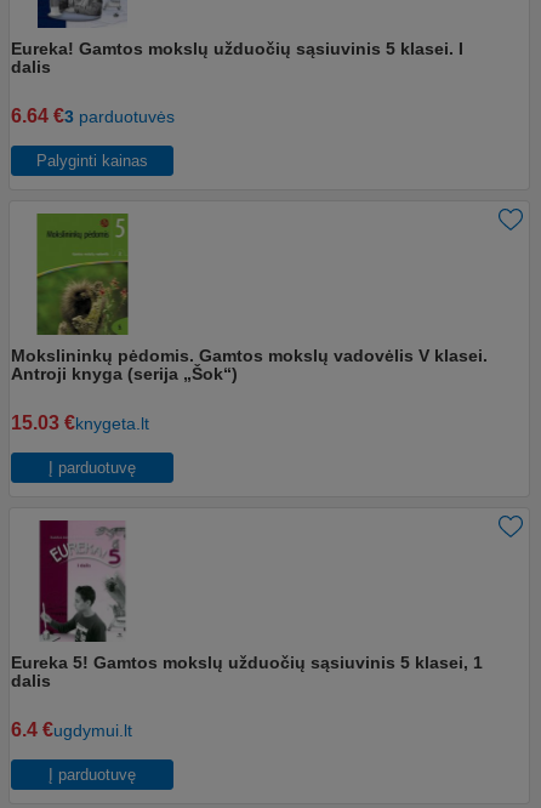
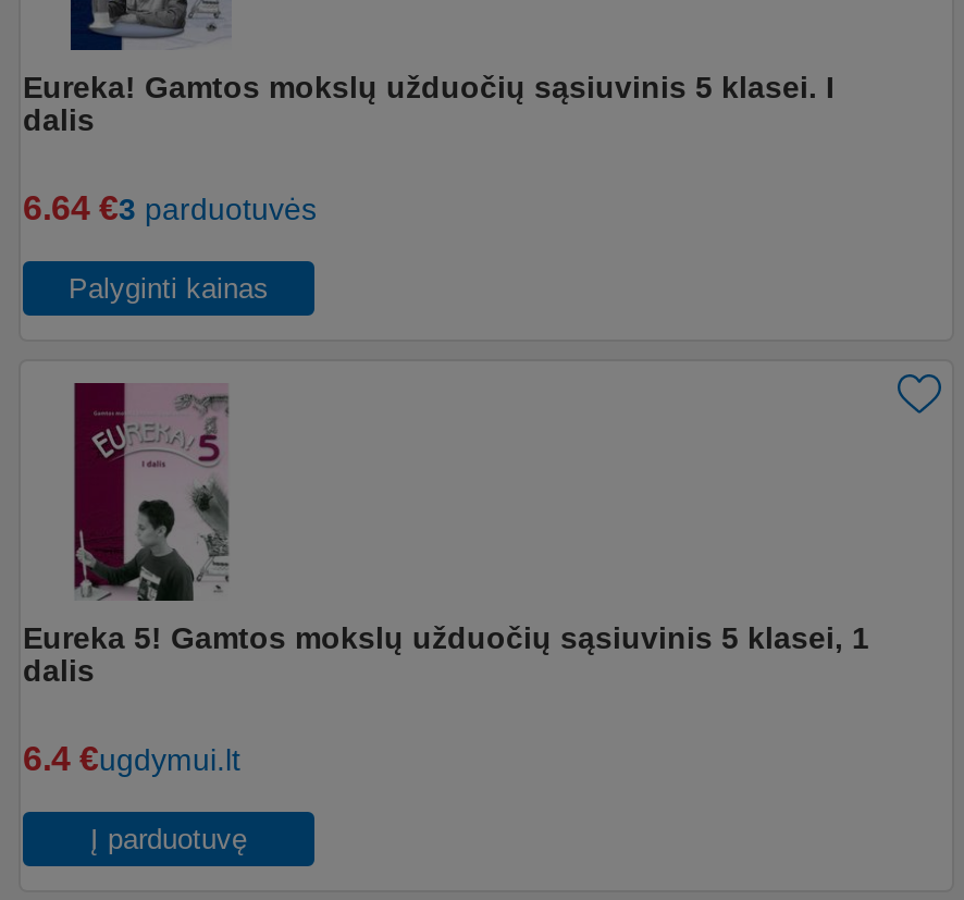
- [image]
- Mokslininkų pėdomis. Gamtos mokslų vadovėlis V klasei.
- Antroji knyga (serija „Šok“)
- 15.03 €knygeta.lt
- Į parduotuvę
